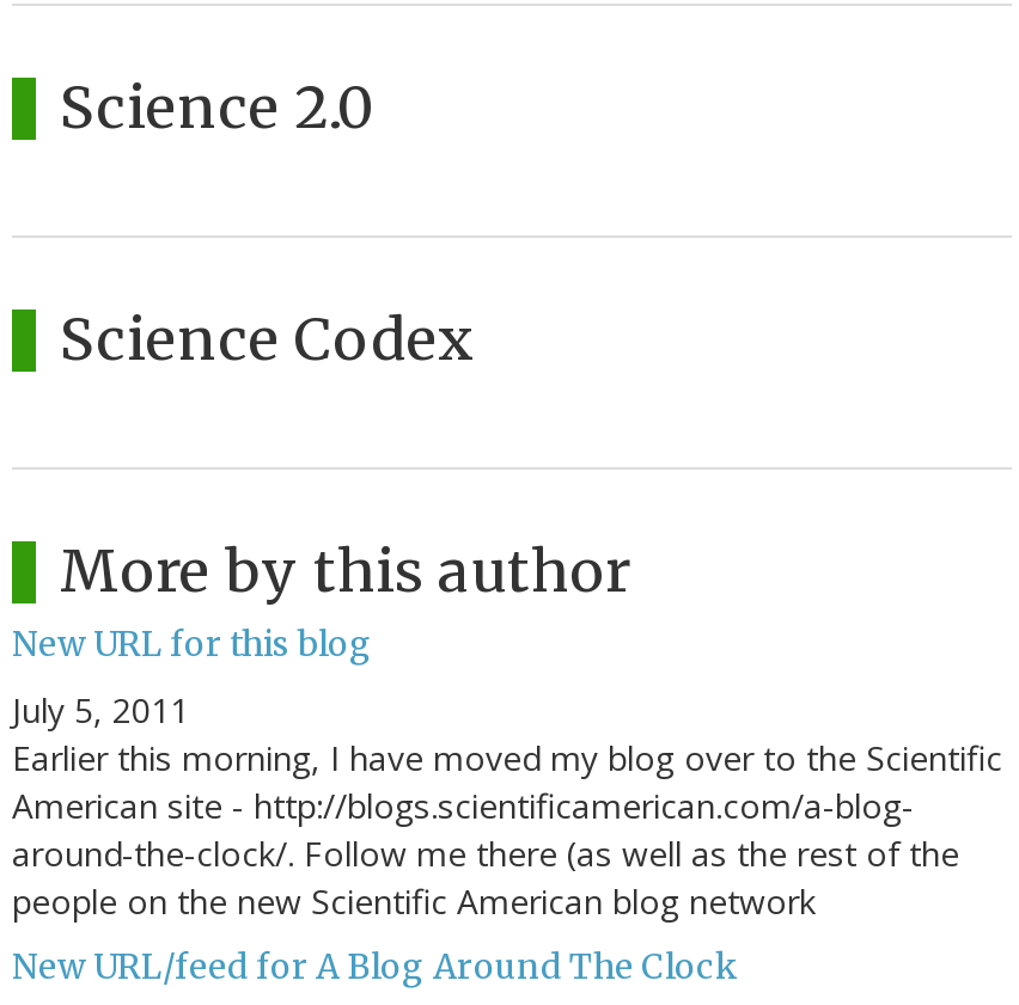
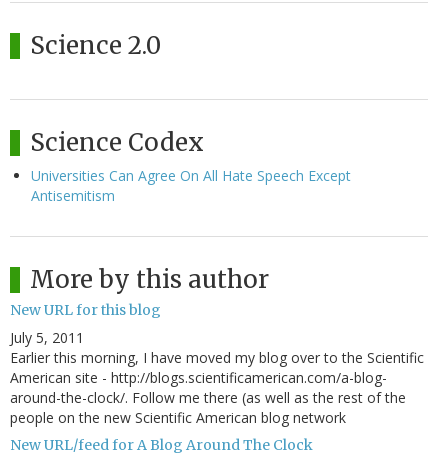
+ Universities Can Agree On All Hate Speech Except
+ Antisemitism
